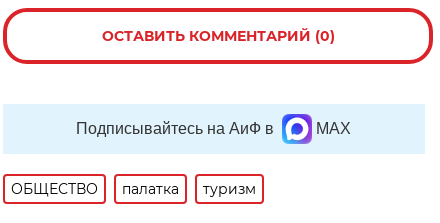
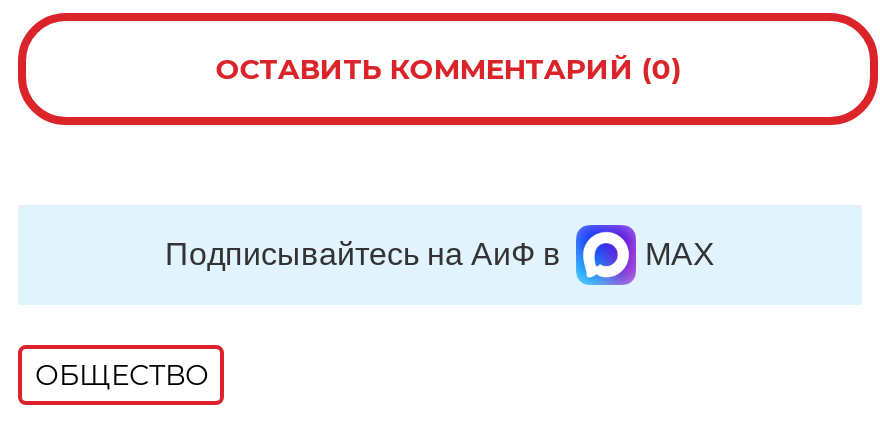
- палатка
- туризм
